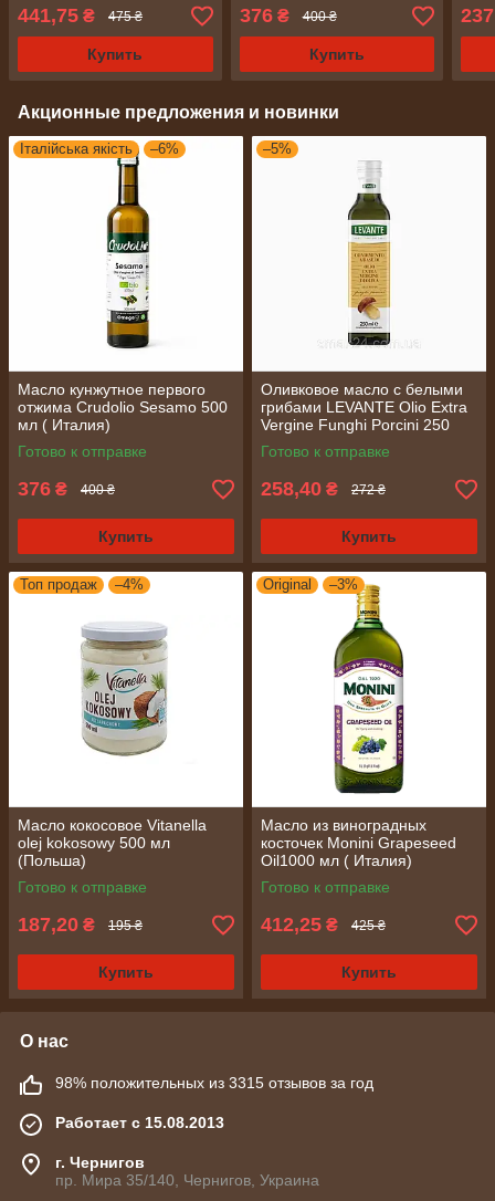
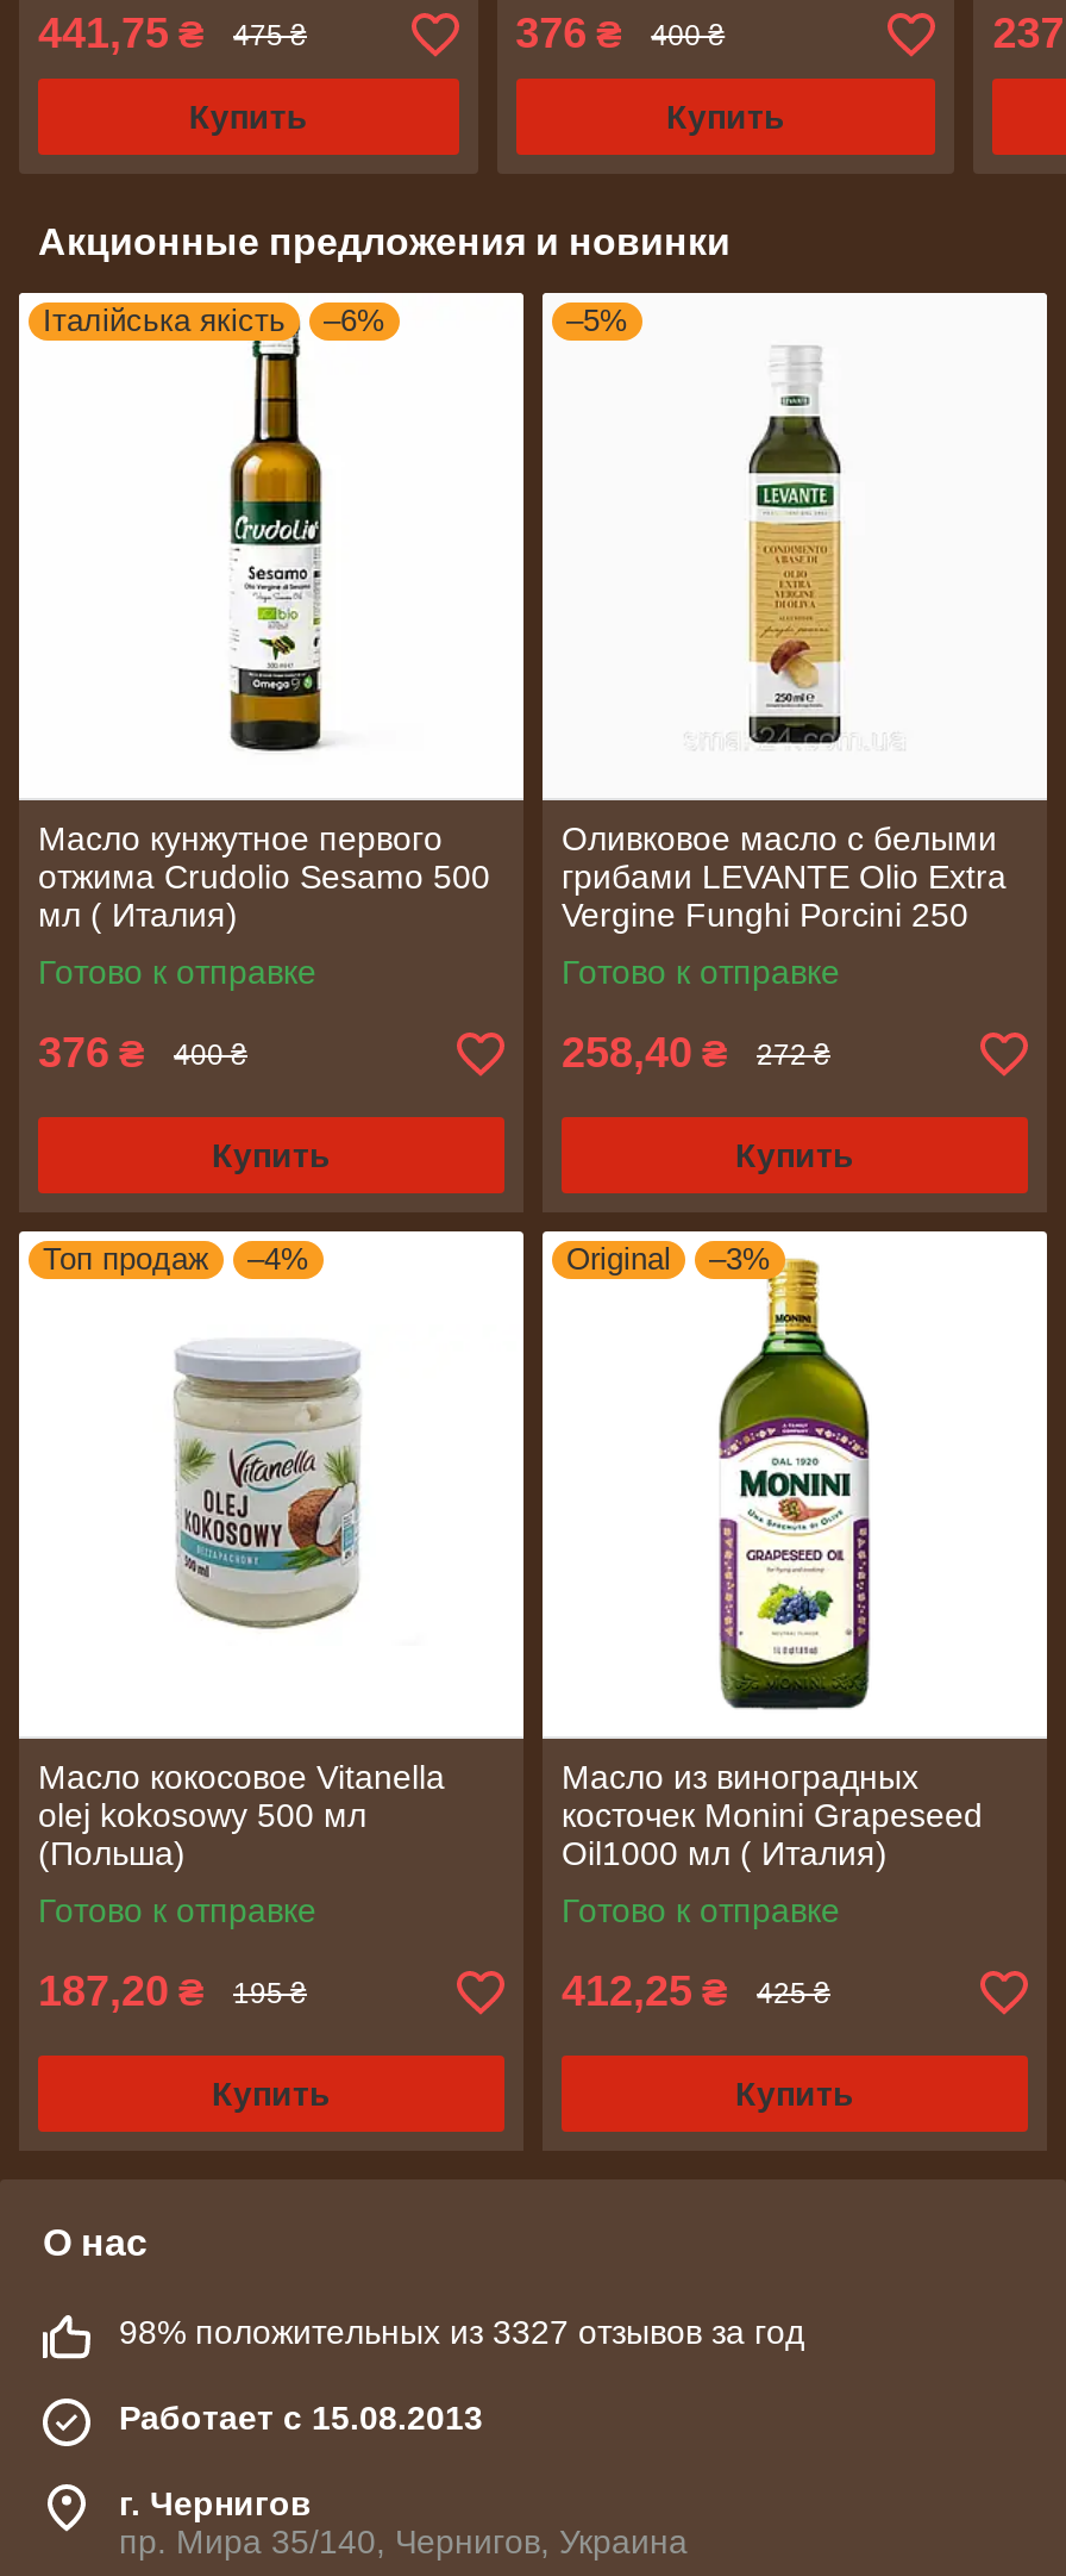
- 98% положительных из 3315 отзывов за год
+ 98% положительных из 3327 отзывов за год
